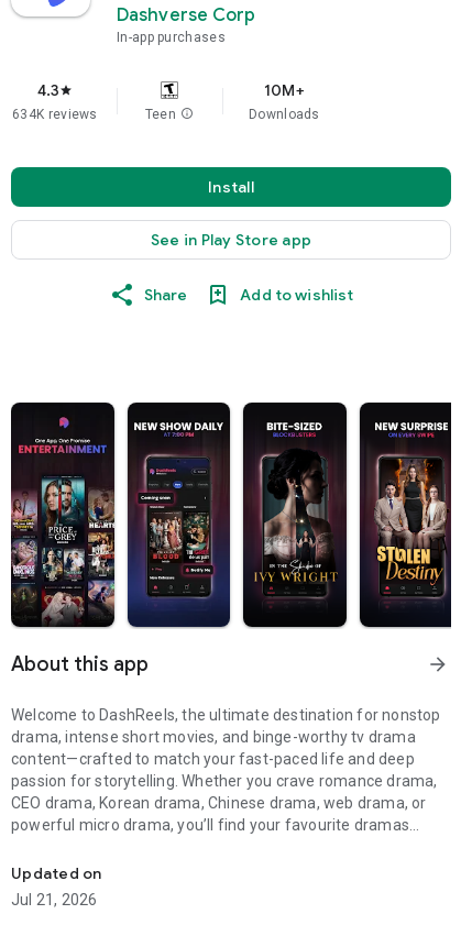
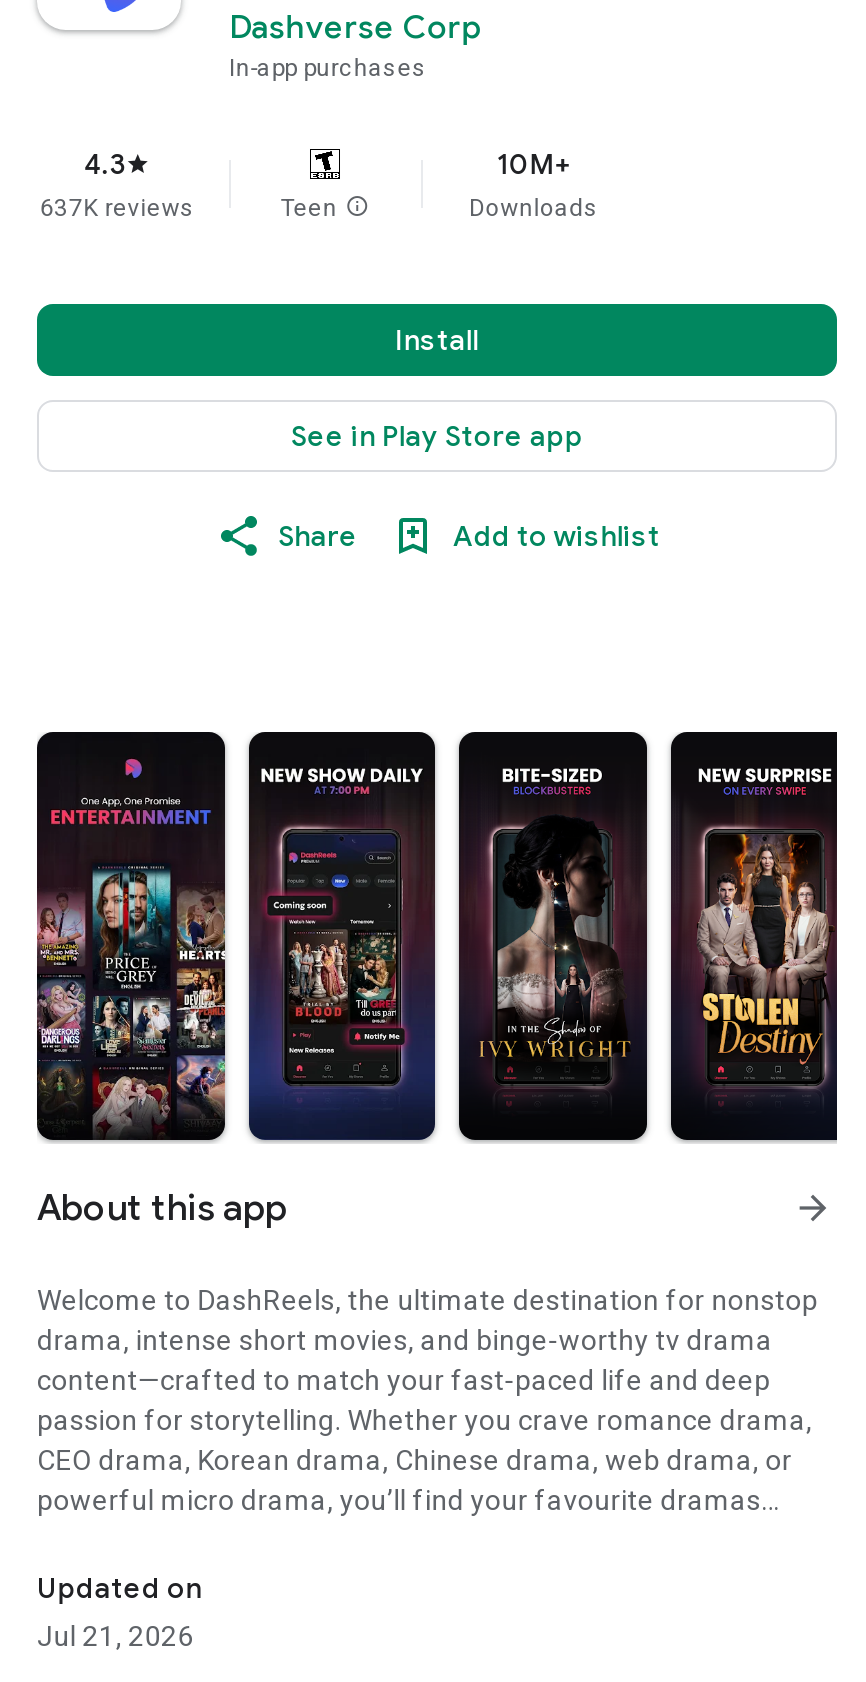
- 634K reviews
+ 637K reviews
